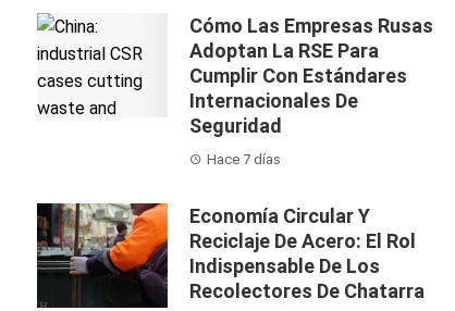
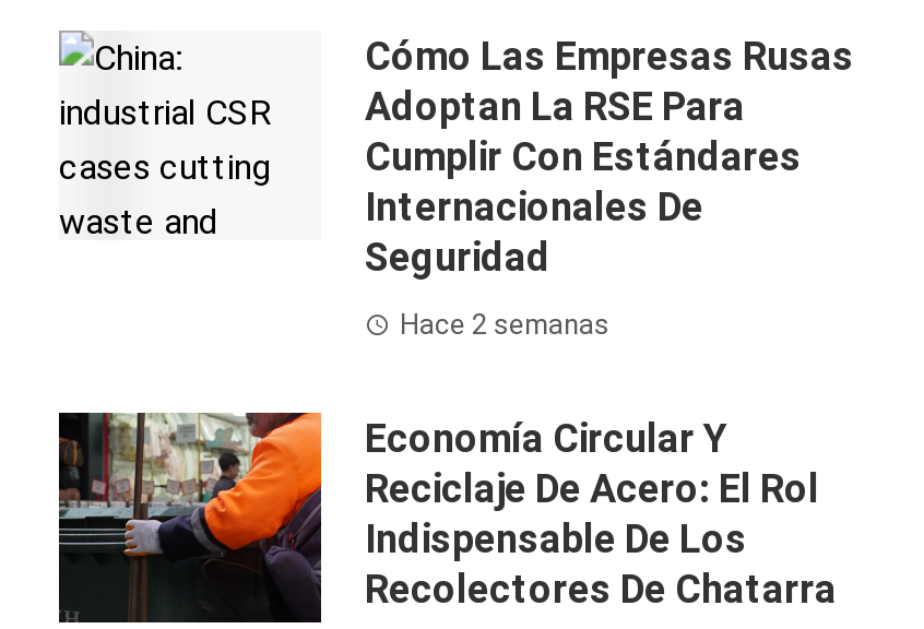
- Hace 7 días
+ Hace 2 semanas
